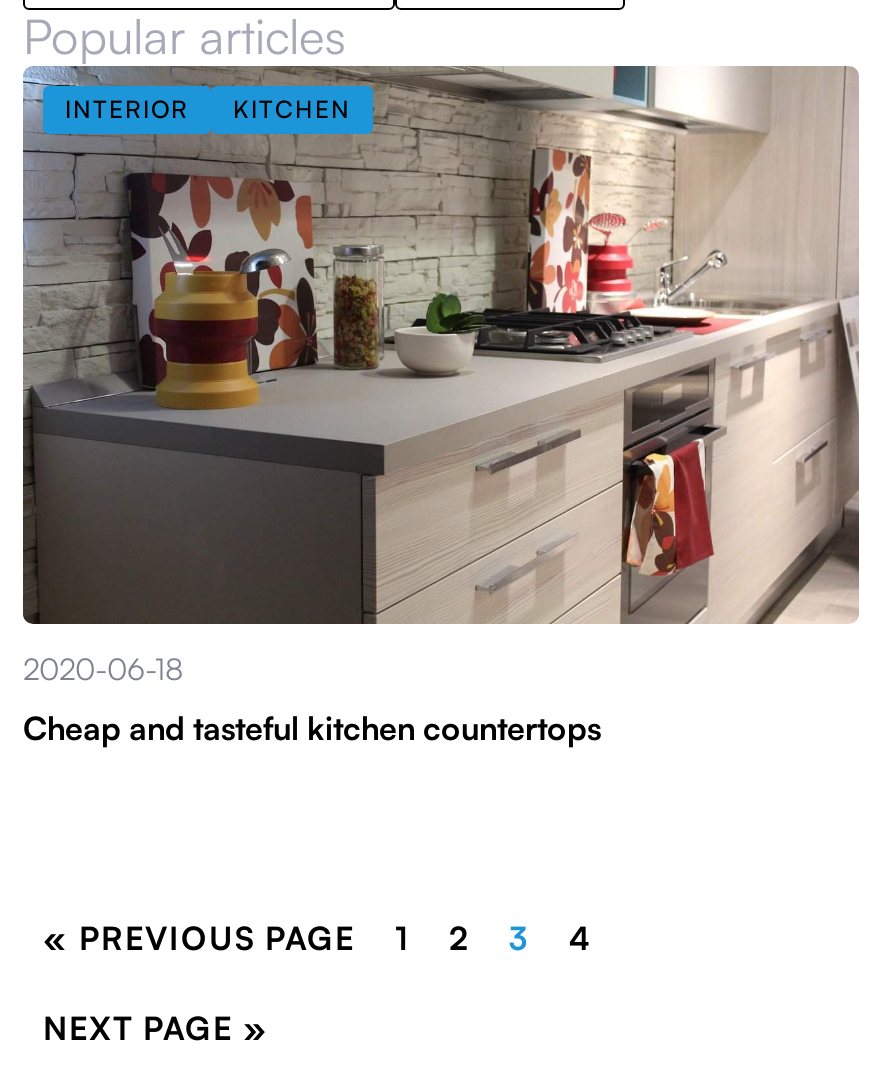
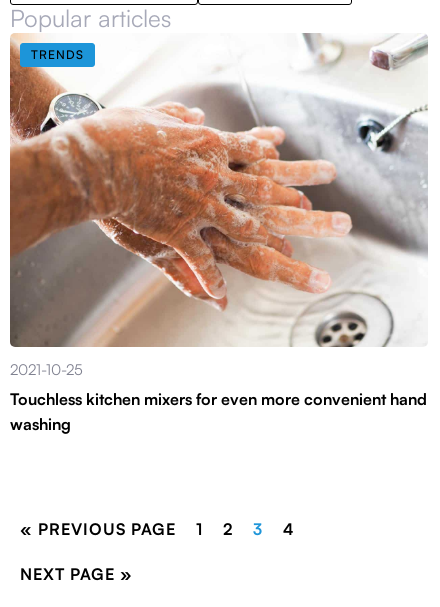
- [image]
- INTERIOR
- KITCHEN
+ [image]
+ TRENDS

- 2020-06-18
+ 2021-10-25

- Cheap and tasteful kitchen countertops
+ Touchless kitchen mixers for even more convenient hand
+ washing
